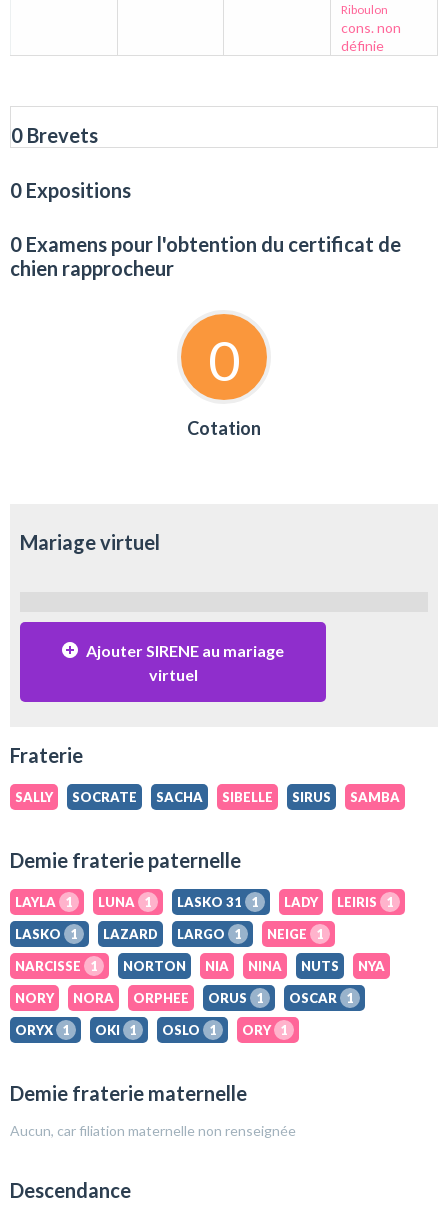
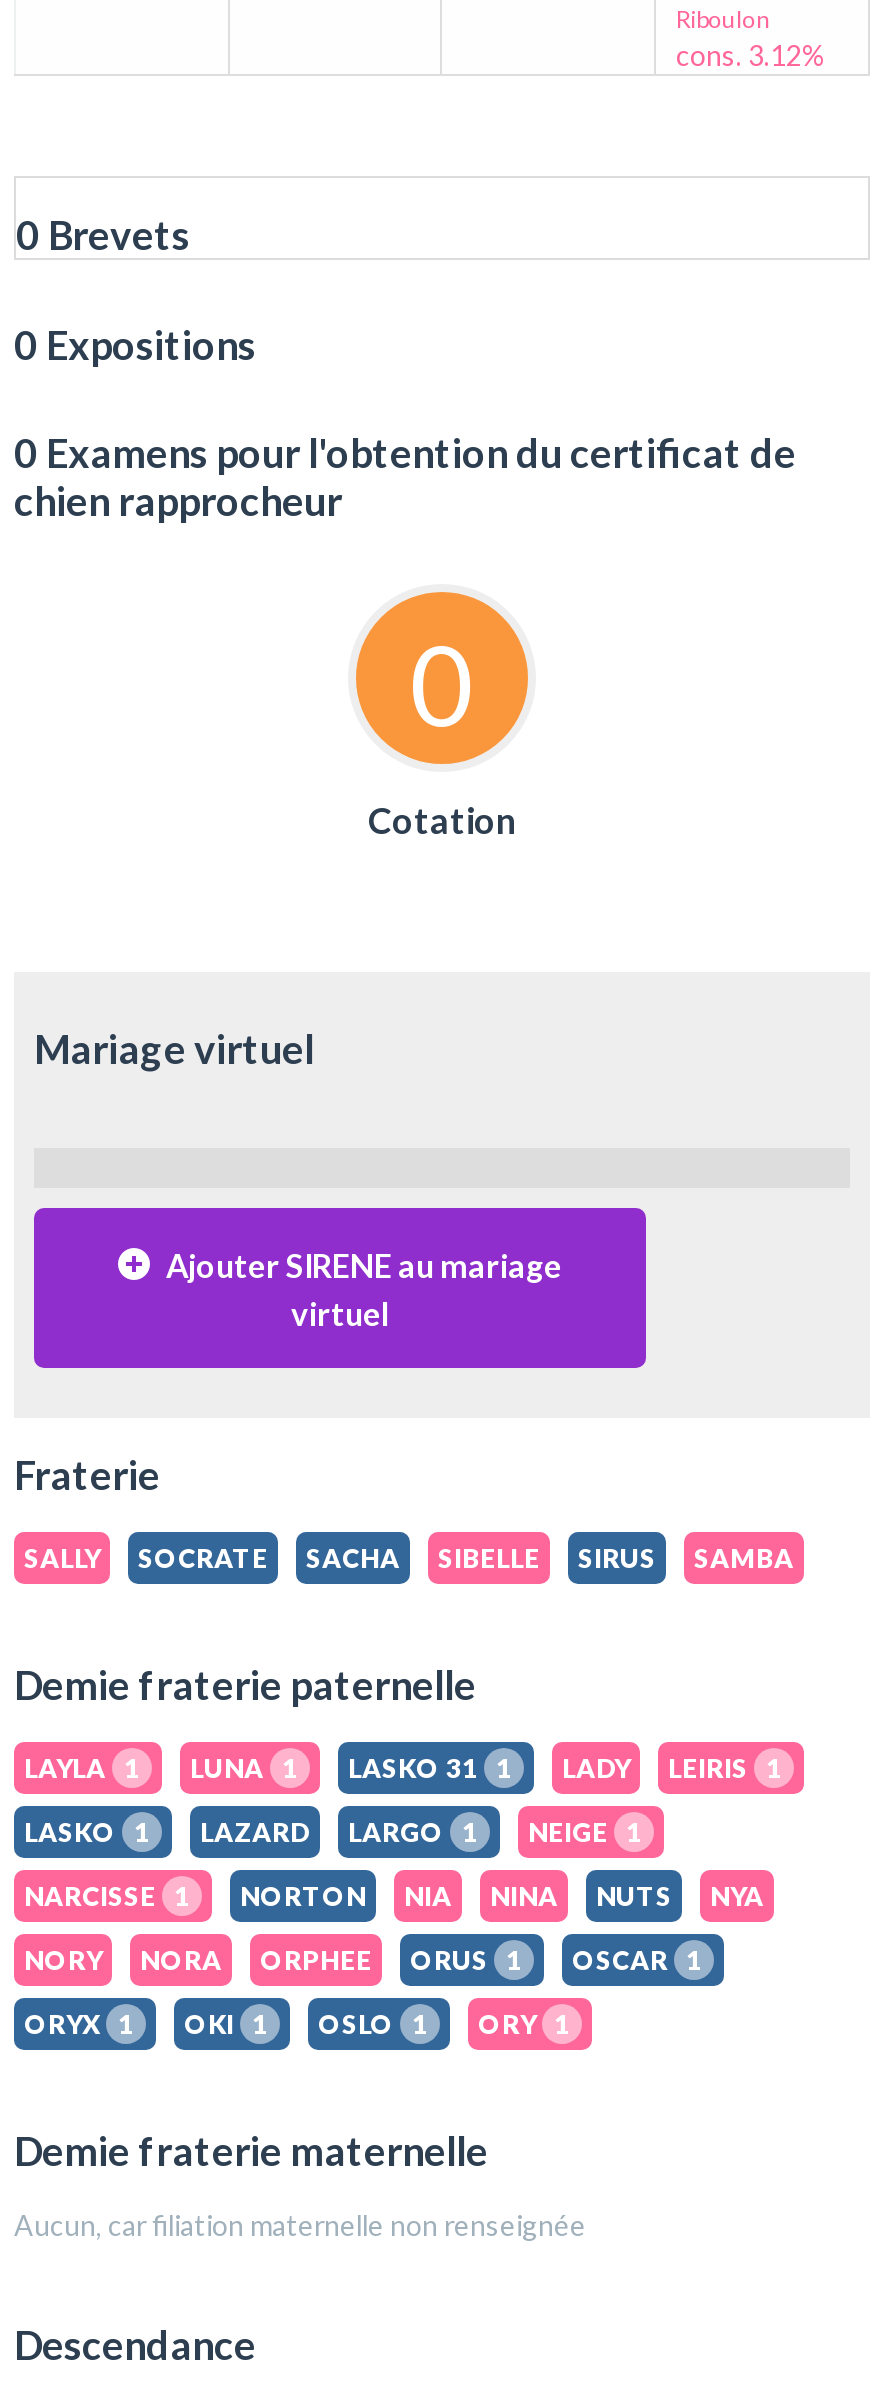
- cons. non
- définie
+ cons. 3.12%
